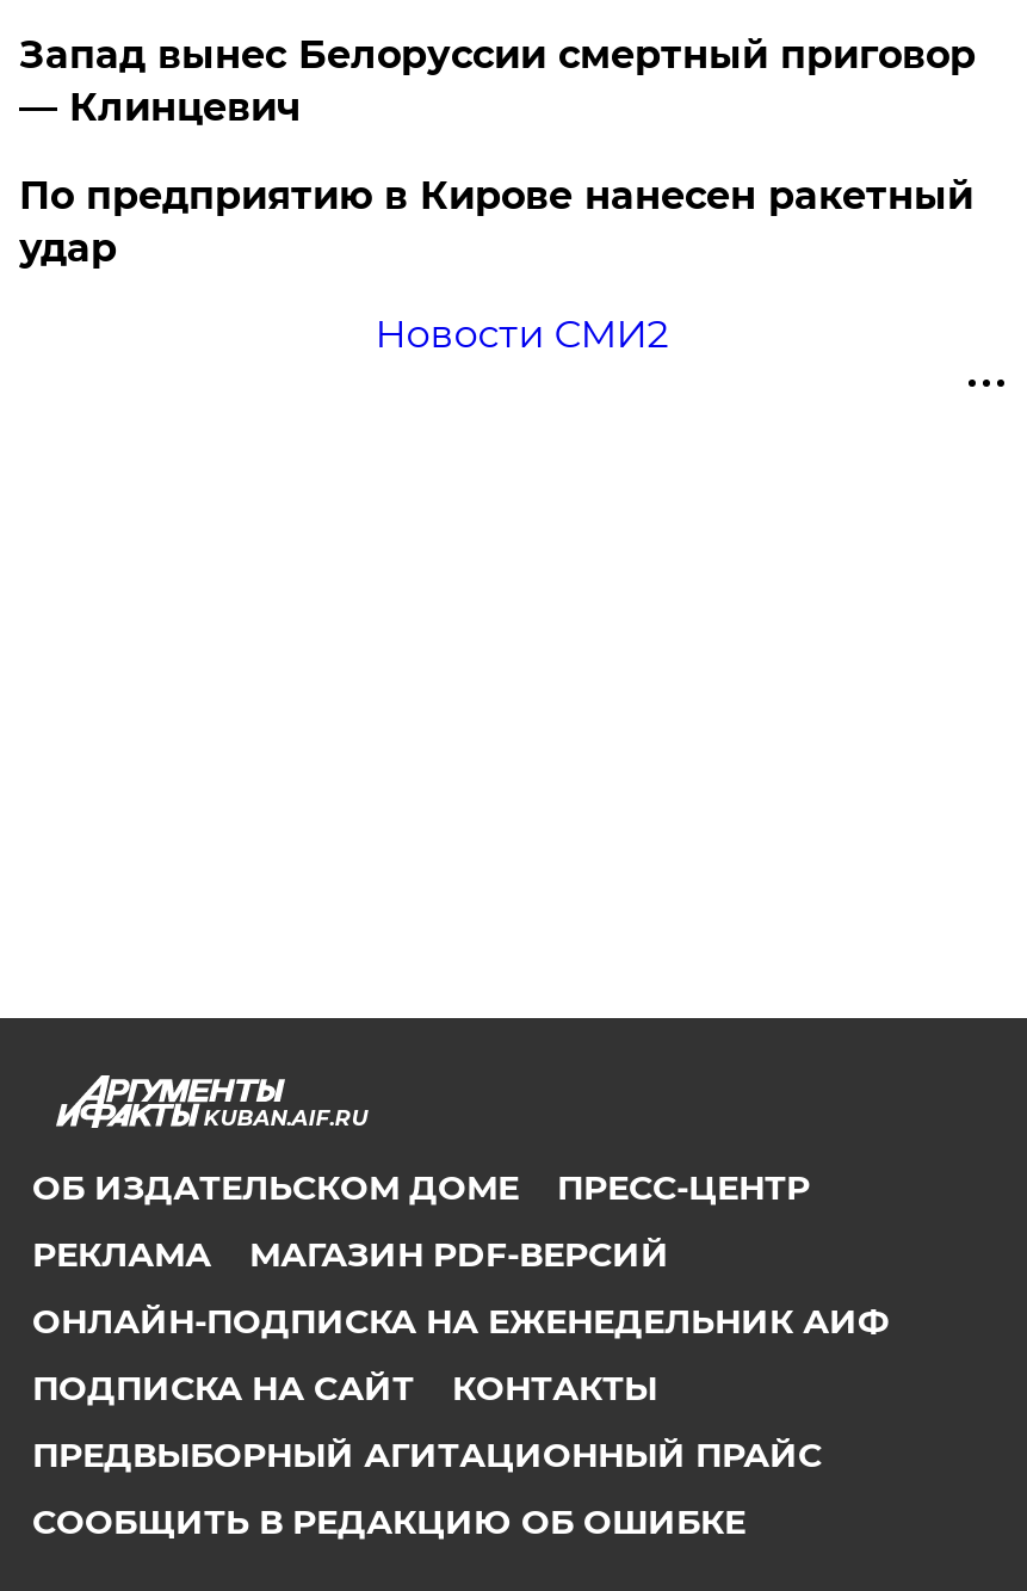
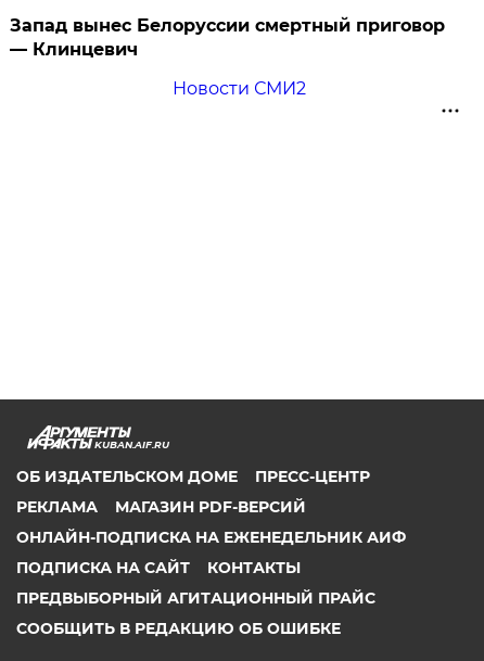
- По предприятию в Кирове нанесен ракетный
- удар
